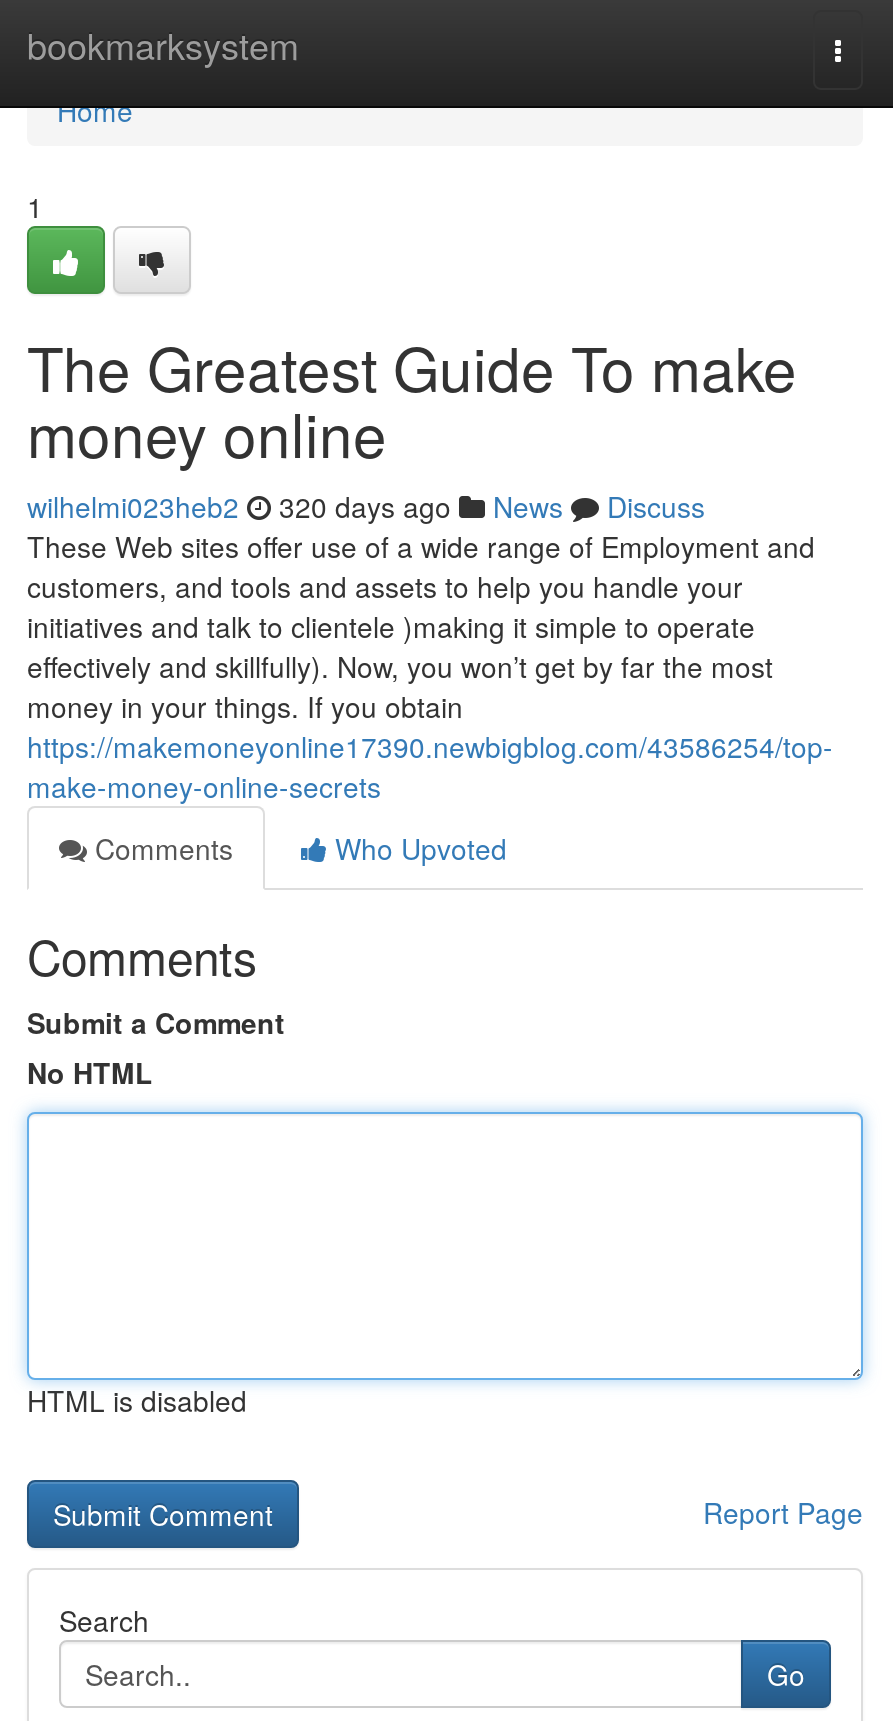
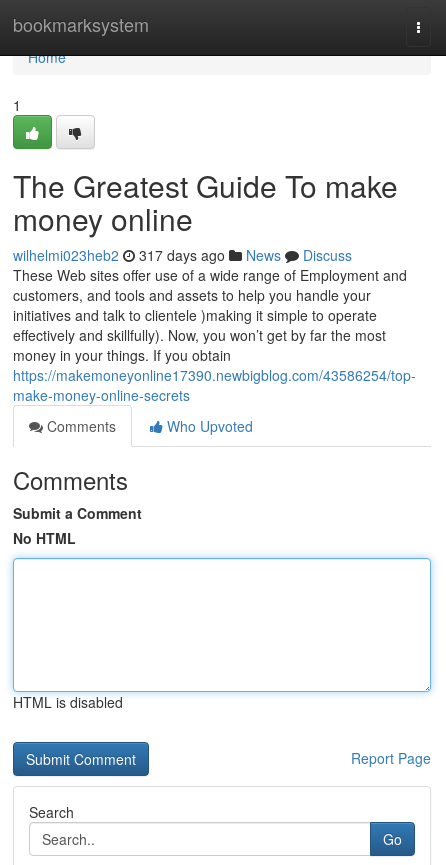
- wilhelmi023heb2 320 days ago News Discuss
+ wilhelmi023heb2 317 days ago News Discuss
